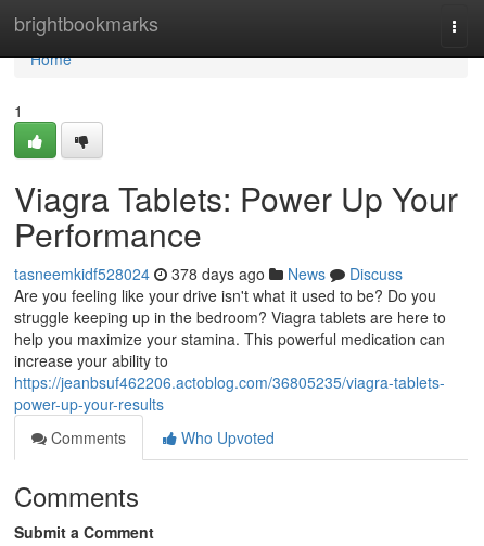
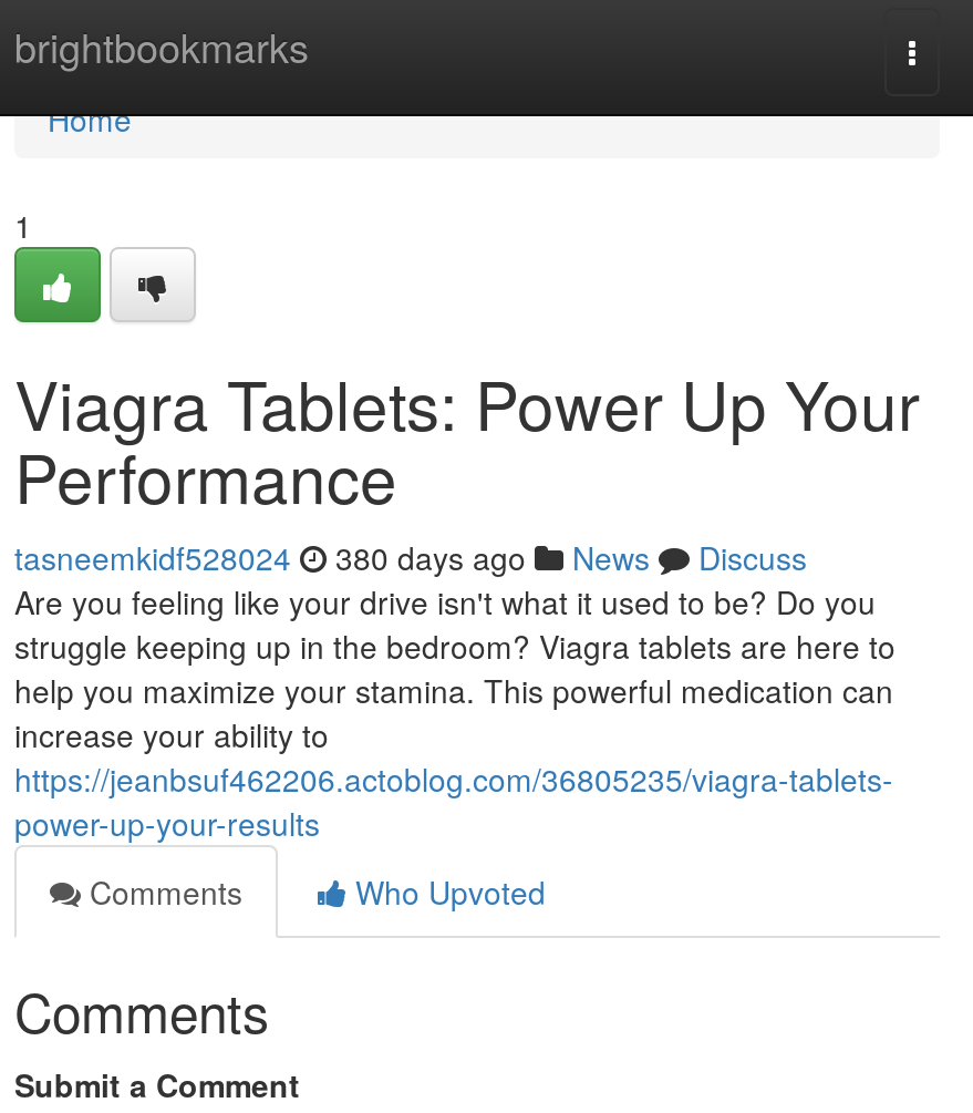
- tasneemkidf528024 378 days ago News Discuss
+ tasneemkidf528024 380 days ago News Discuss
